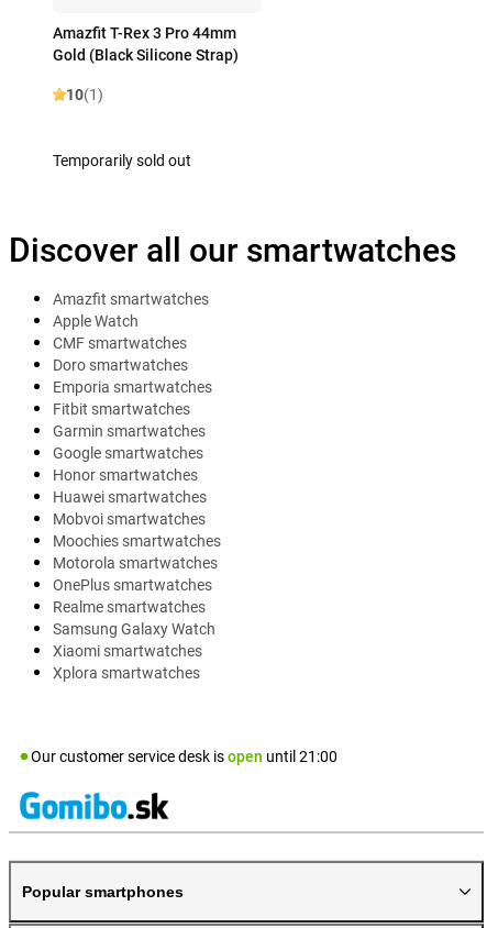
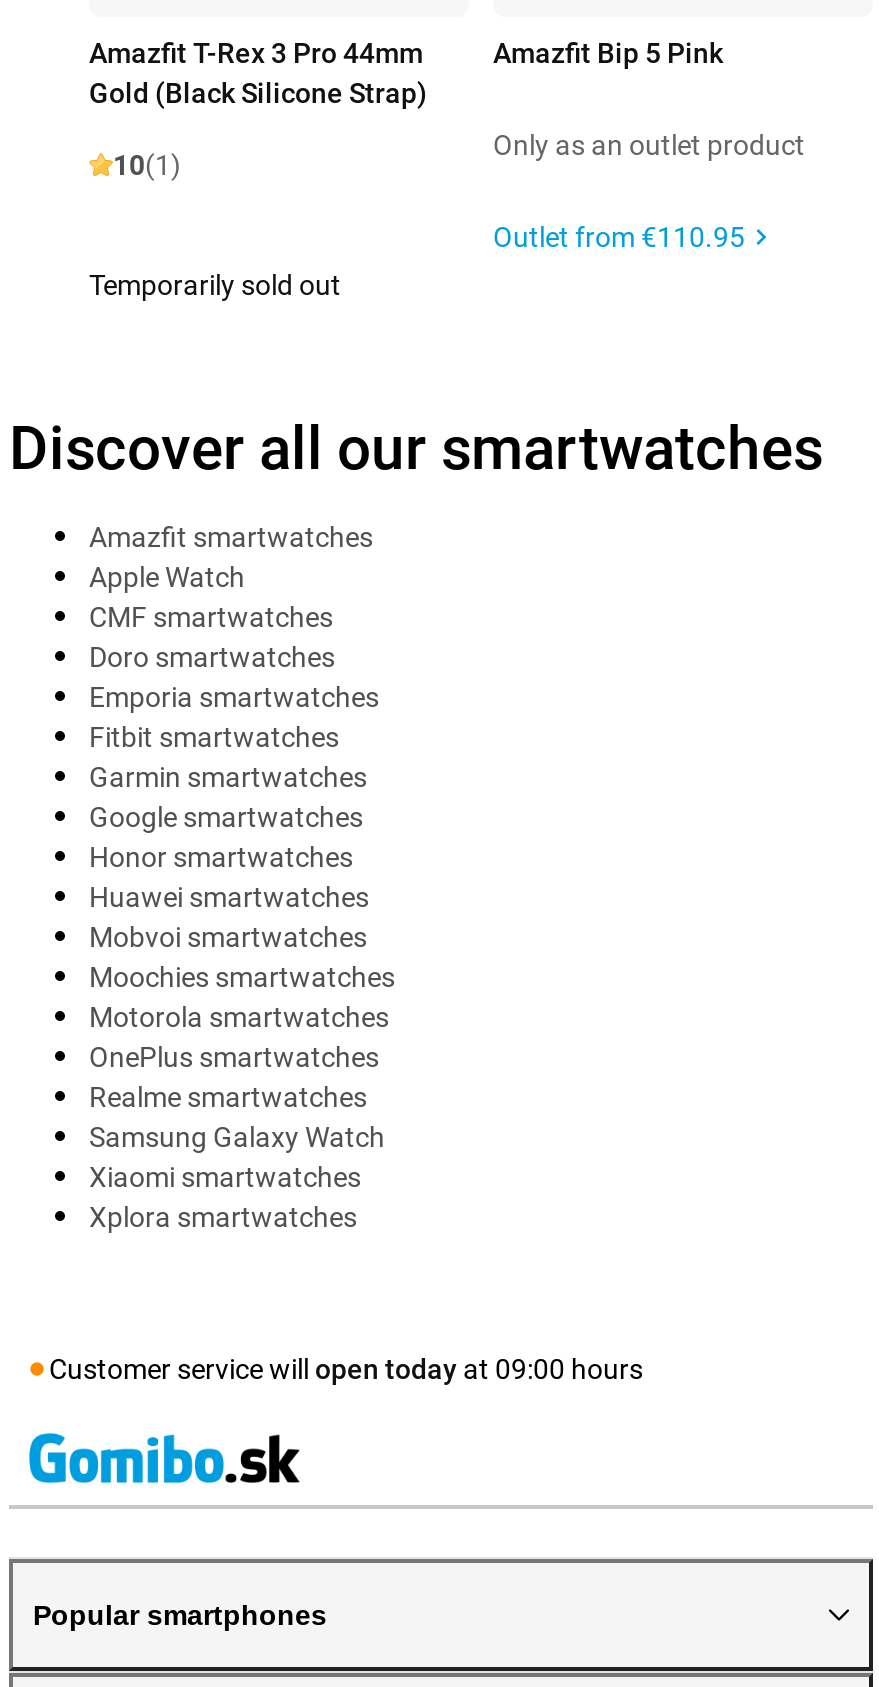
+ Amazfit Bip 5 Pink
+ Only as an outlet product
+ Outlet from €110.95

- Our customer service desk is open until 21:00
+ Customer service will open today at 09:00 hours
